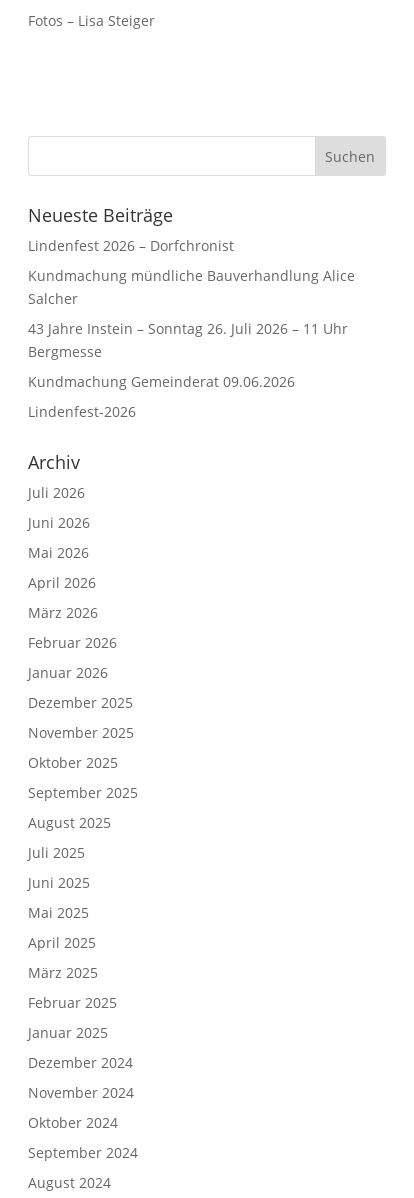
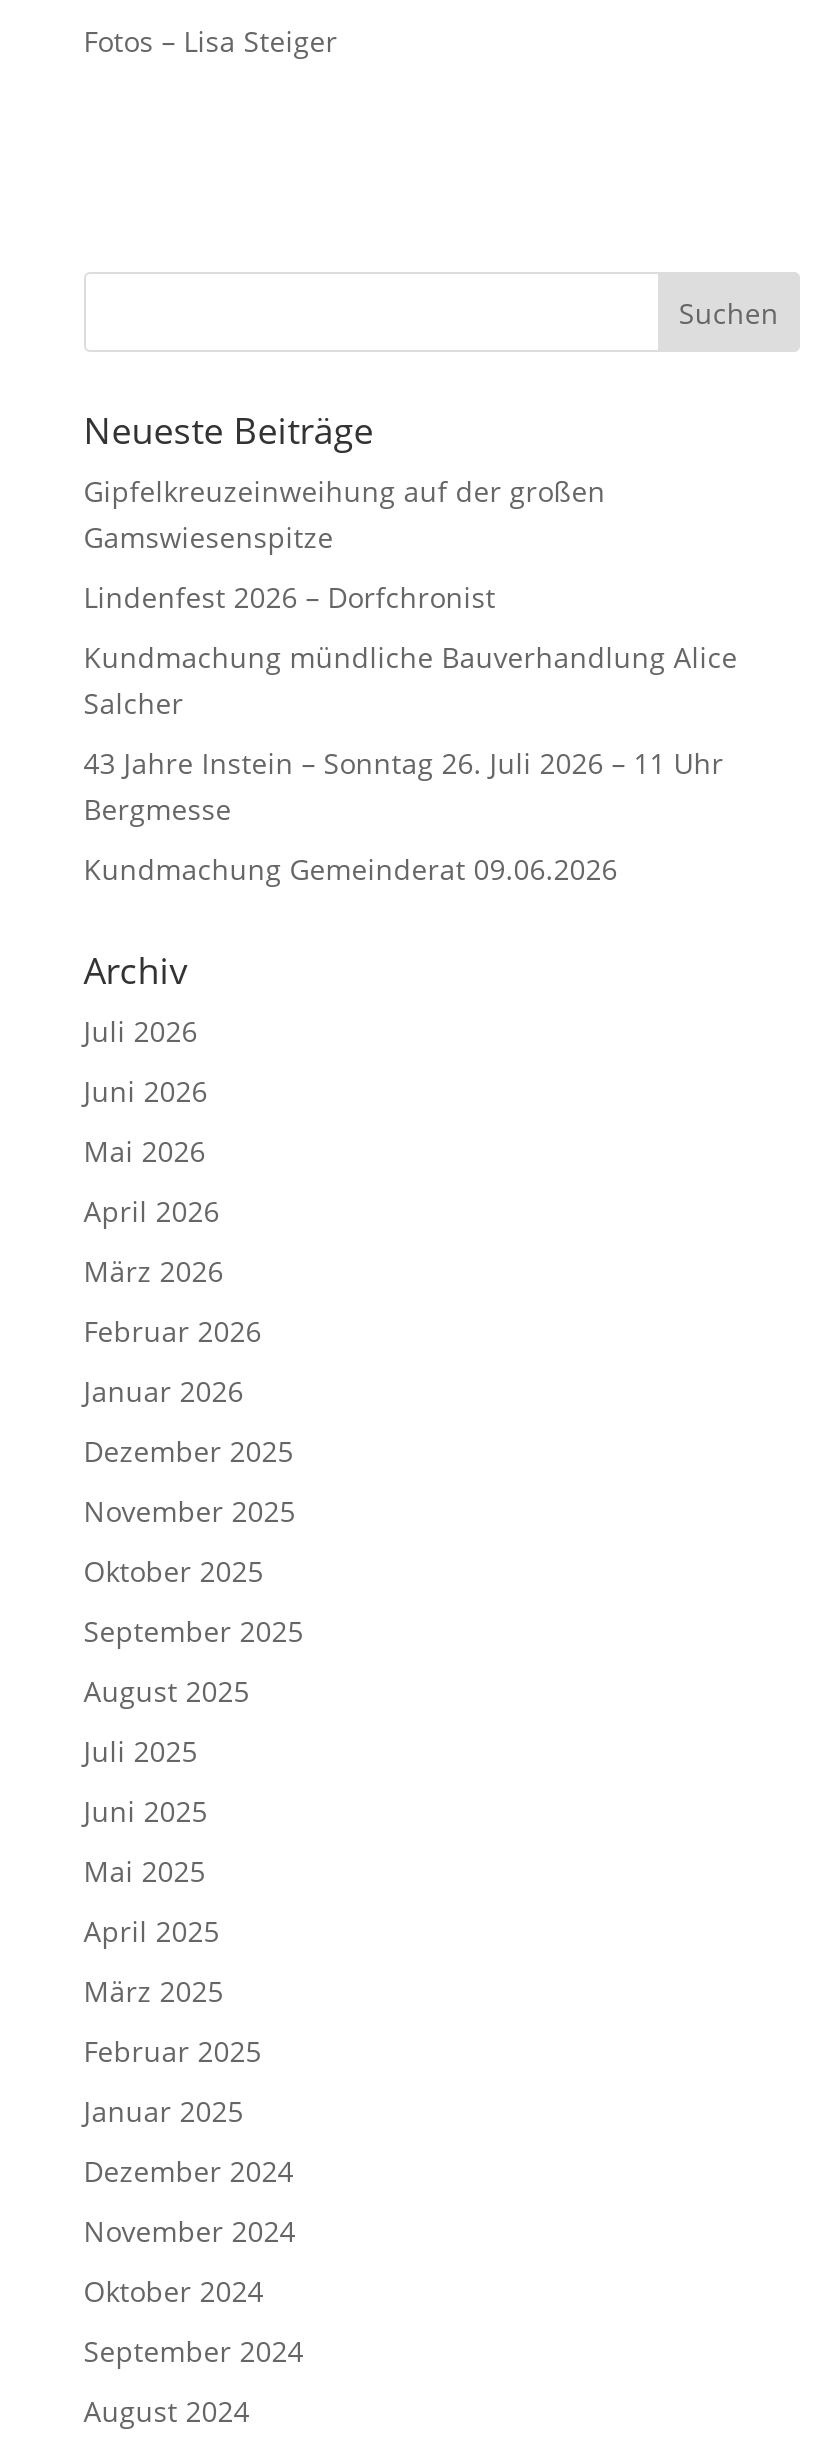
+ Gipfelkreuzeinweihung auf der großen
+ Gamswiesenspitze

moved down: Lindenfest 2026 – Dorfchronist | Kundmachung mündliche Bauverhandlung Alice | Salcher | 43 Jahre Instein – Sonntag 26. Juli 2026 – 11 Uhr | Bergmesse | Kundmachung Gemeinderat 09.06.2026

- Lindenfest-2026
